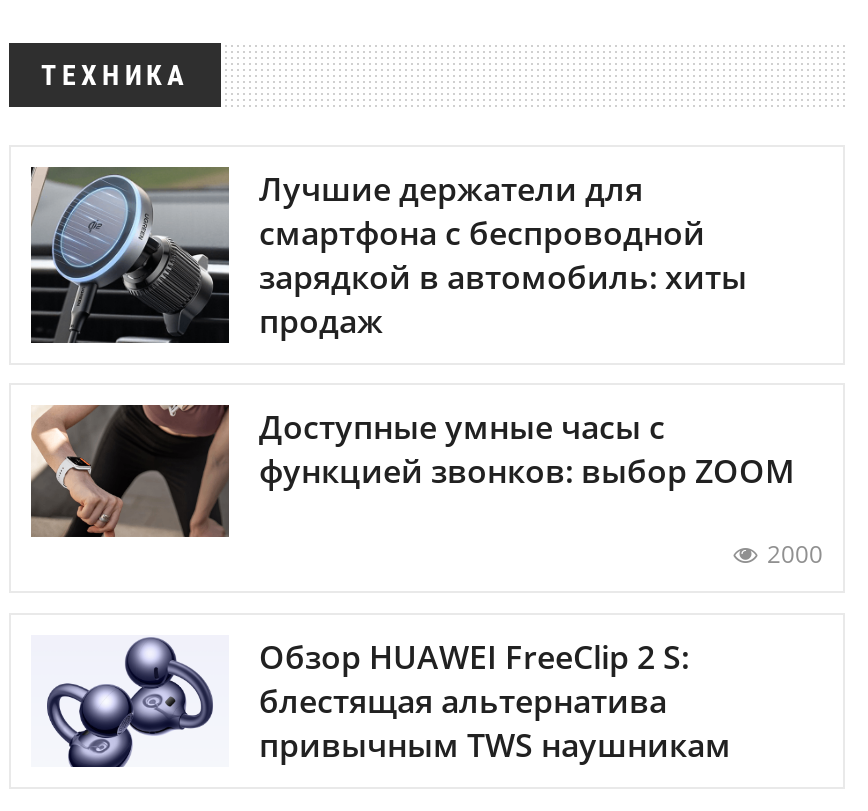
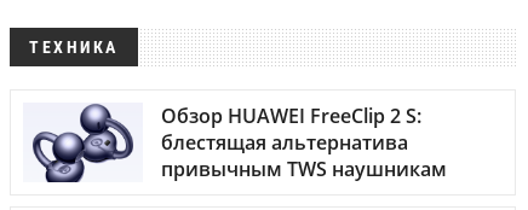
- [image]
- Лучшие держатели для
- смартфона с беспроводной
- зарядкой в автомобиль: хиты
- продаж
- Доступные умные часы с
- функцией звонков: выбор ZOOM
- 2000

- [image]
